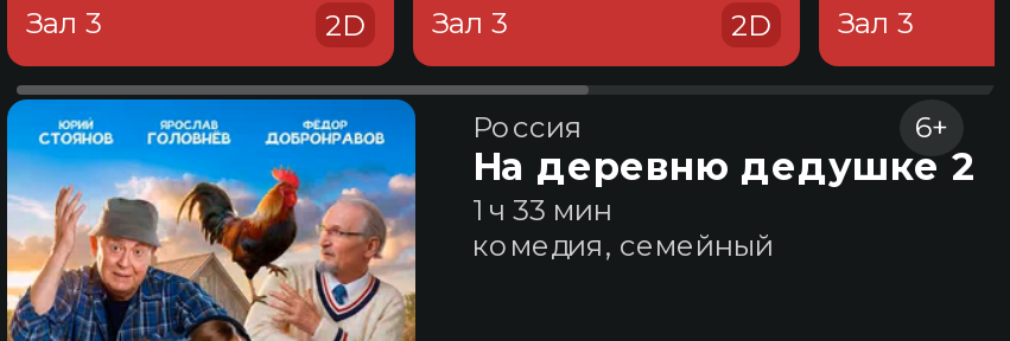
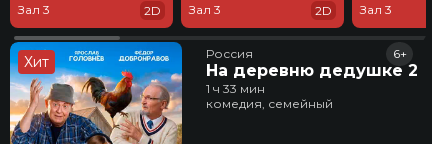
+ Хит
